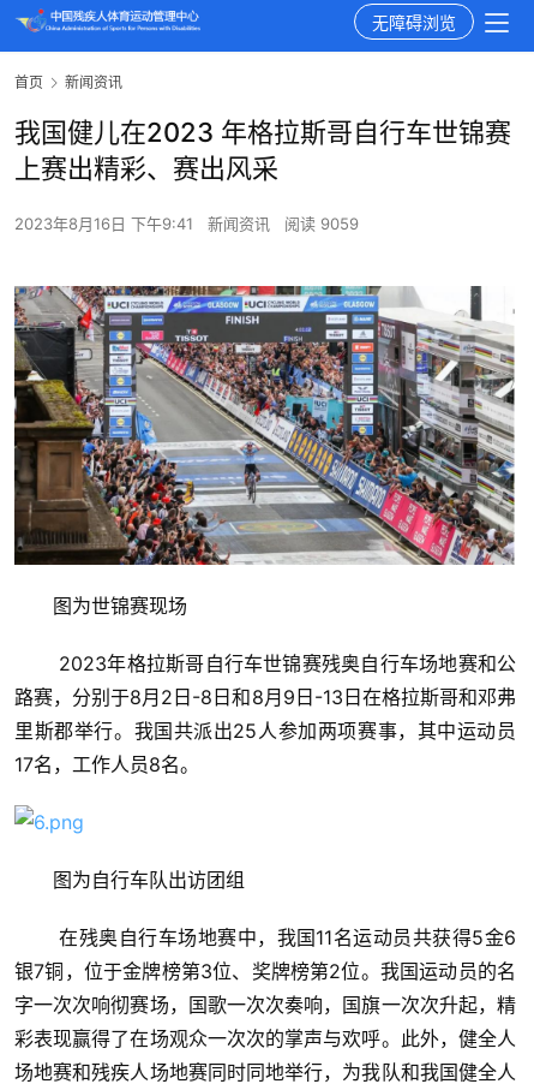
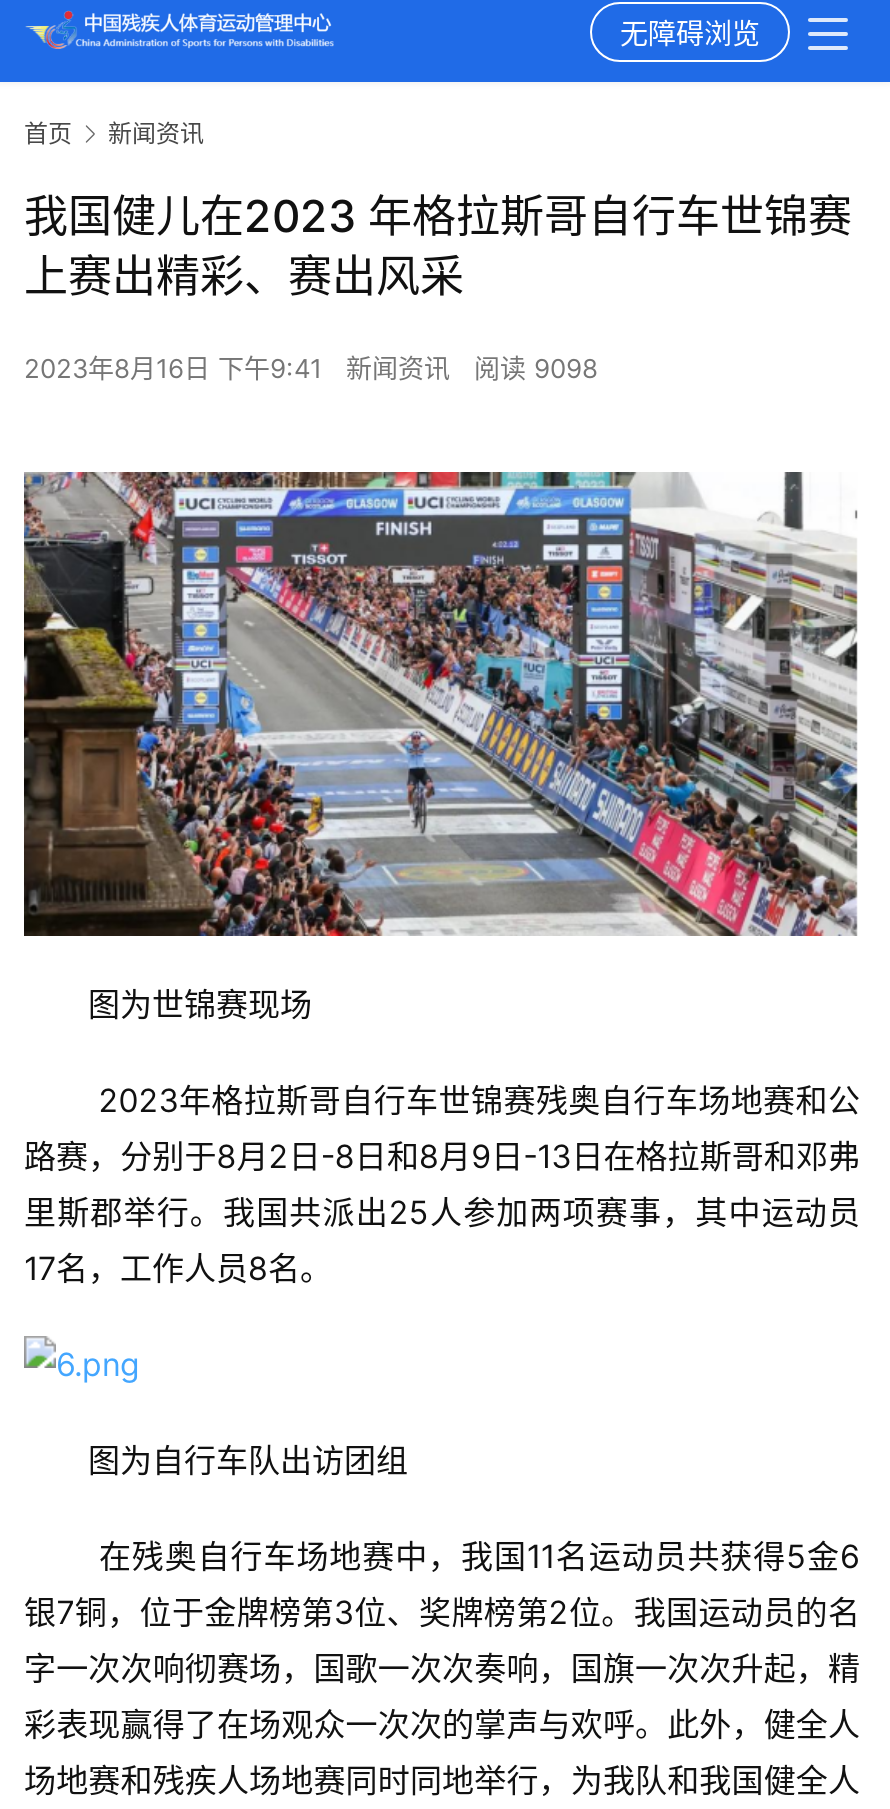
- 2023年8月16日 下午9:41 新闻资讯 阅读 9059
+ 2023年8月16日 下午9:41 新闻资讯 阅读 9098
